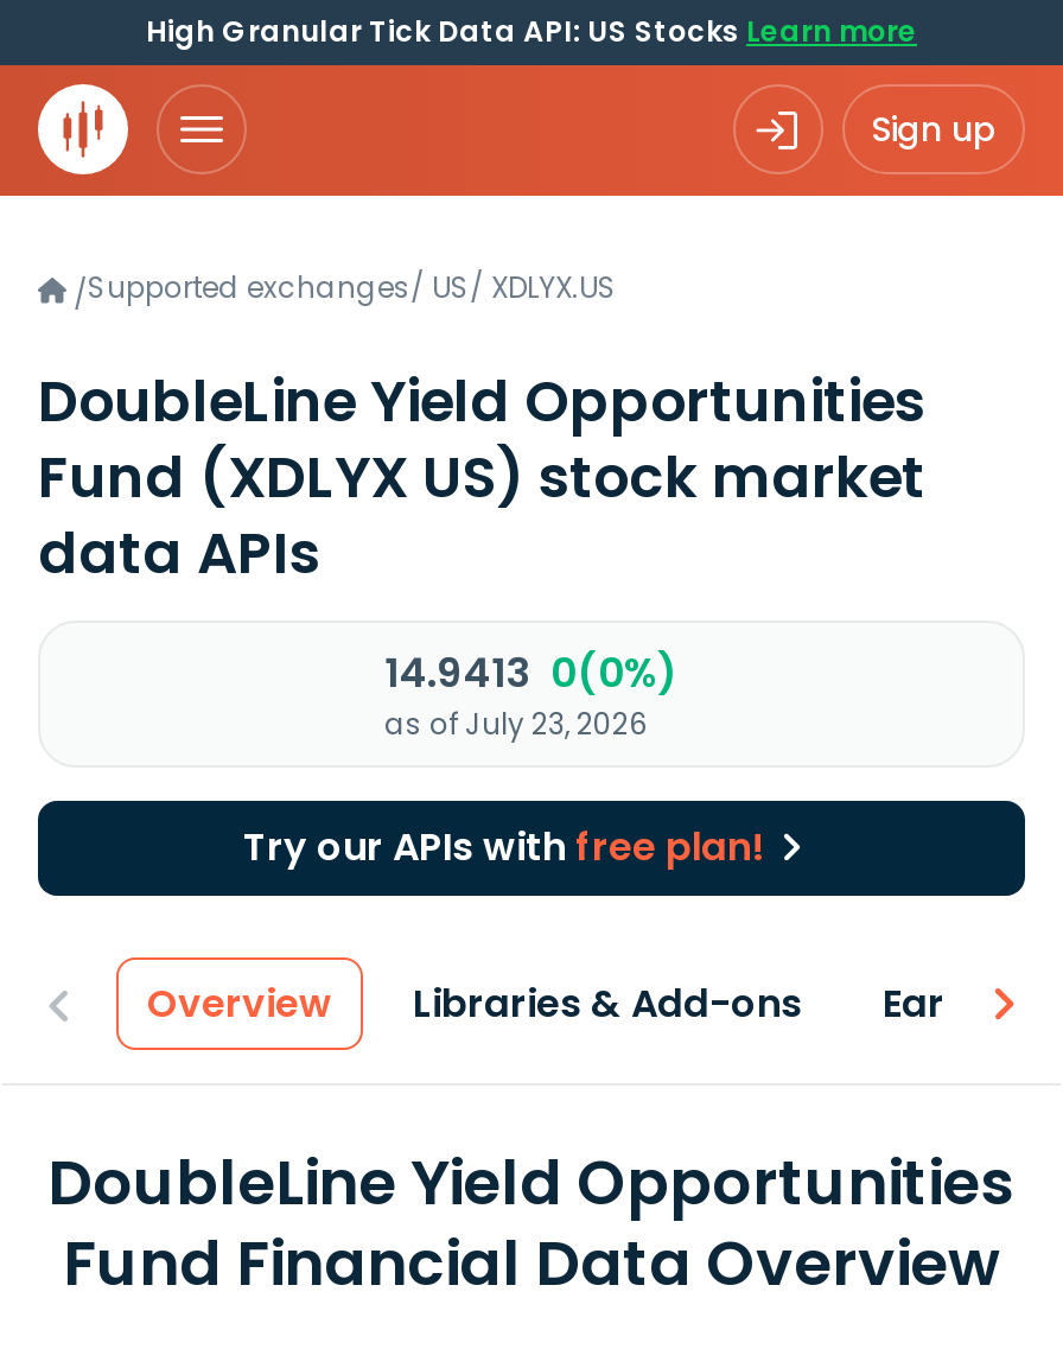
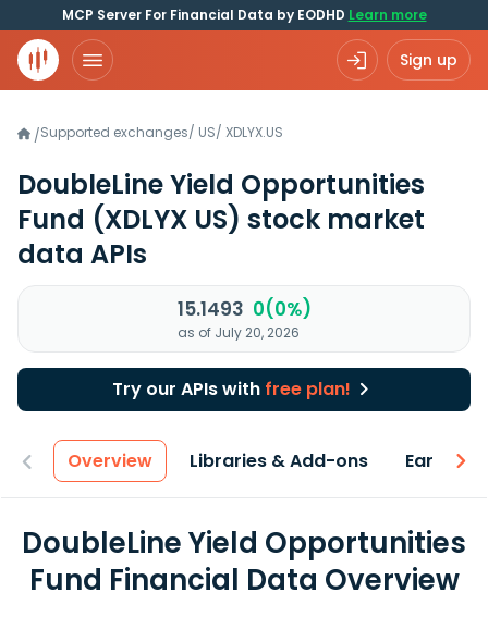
- High Granular Tick Data API: US Stocks Learn more
+ MCP Server For Financial Data by EODHD Learn more

- 14.9413 0(0%)
+ 15.1493 0(0%)

- as of July 23, 2026
+ as of July 20, 2026
